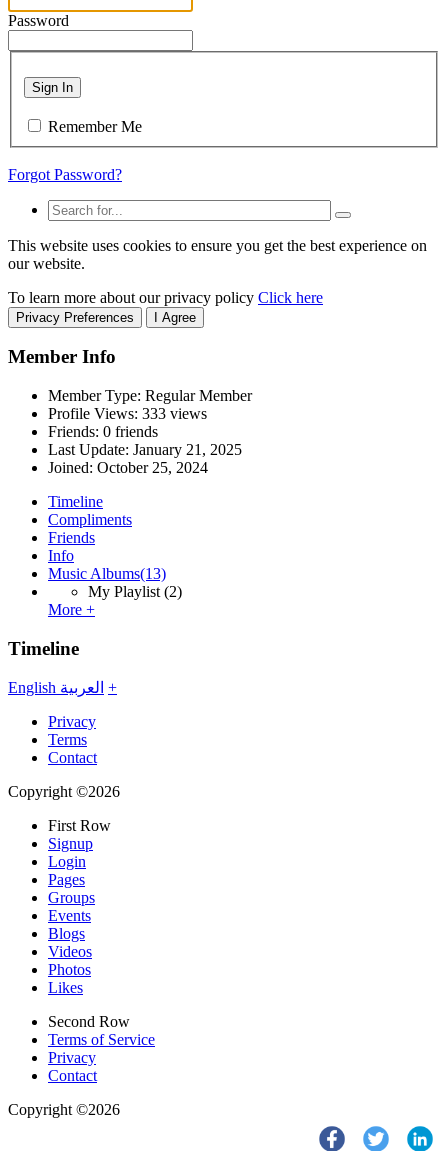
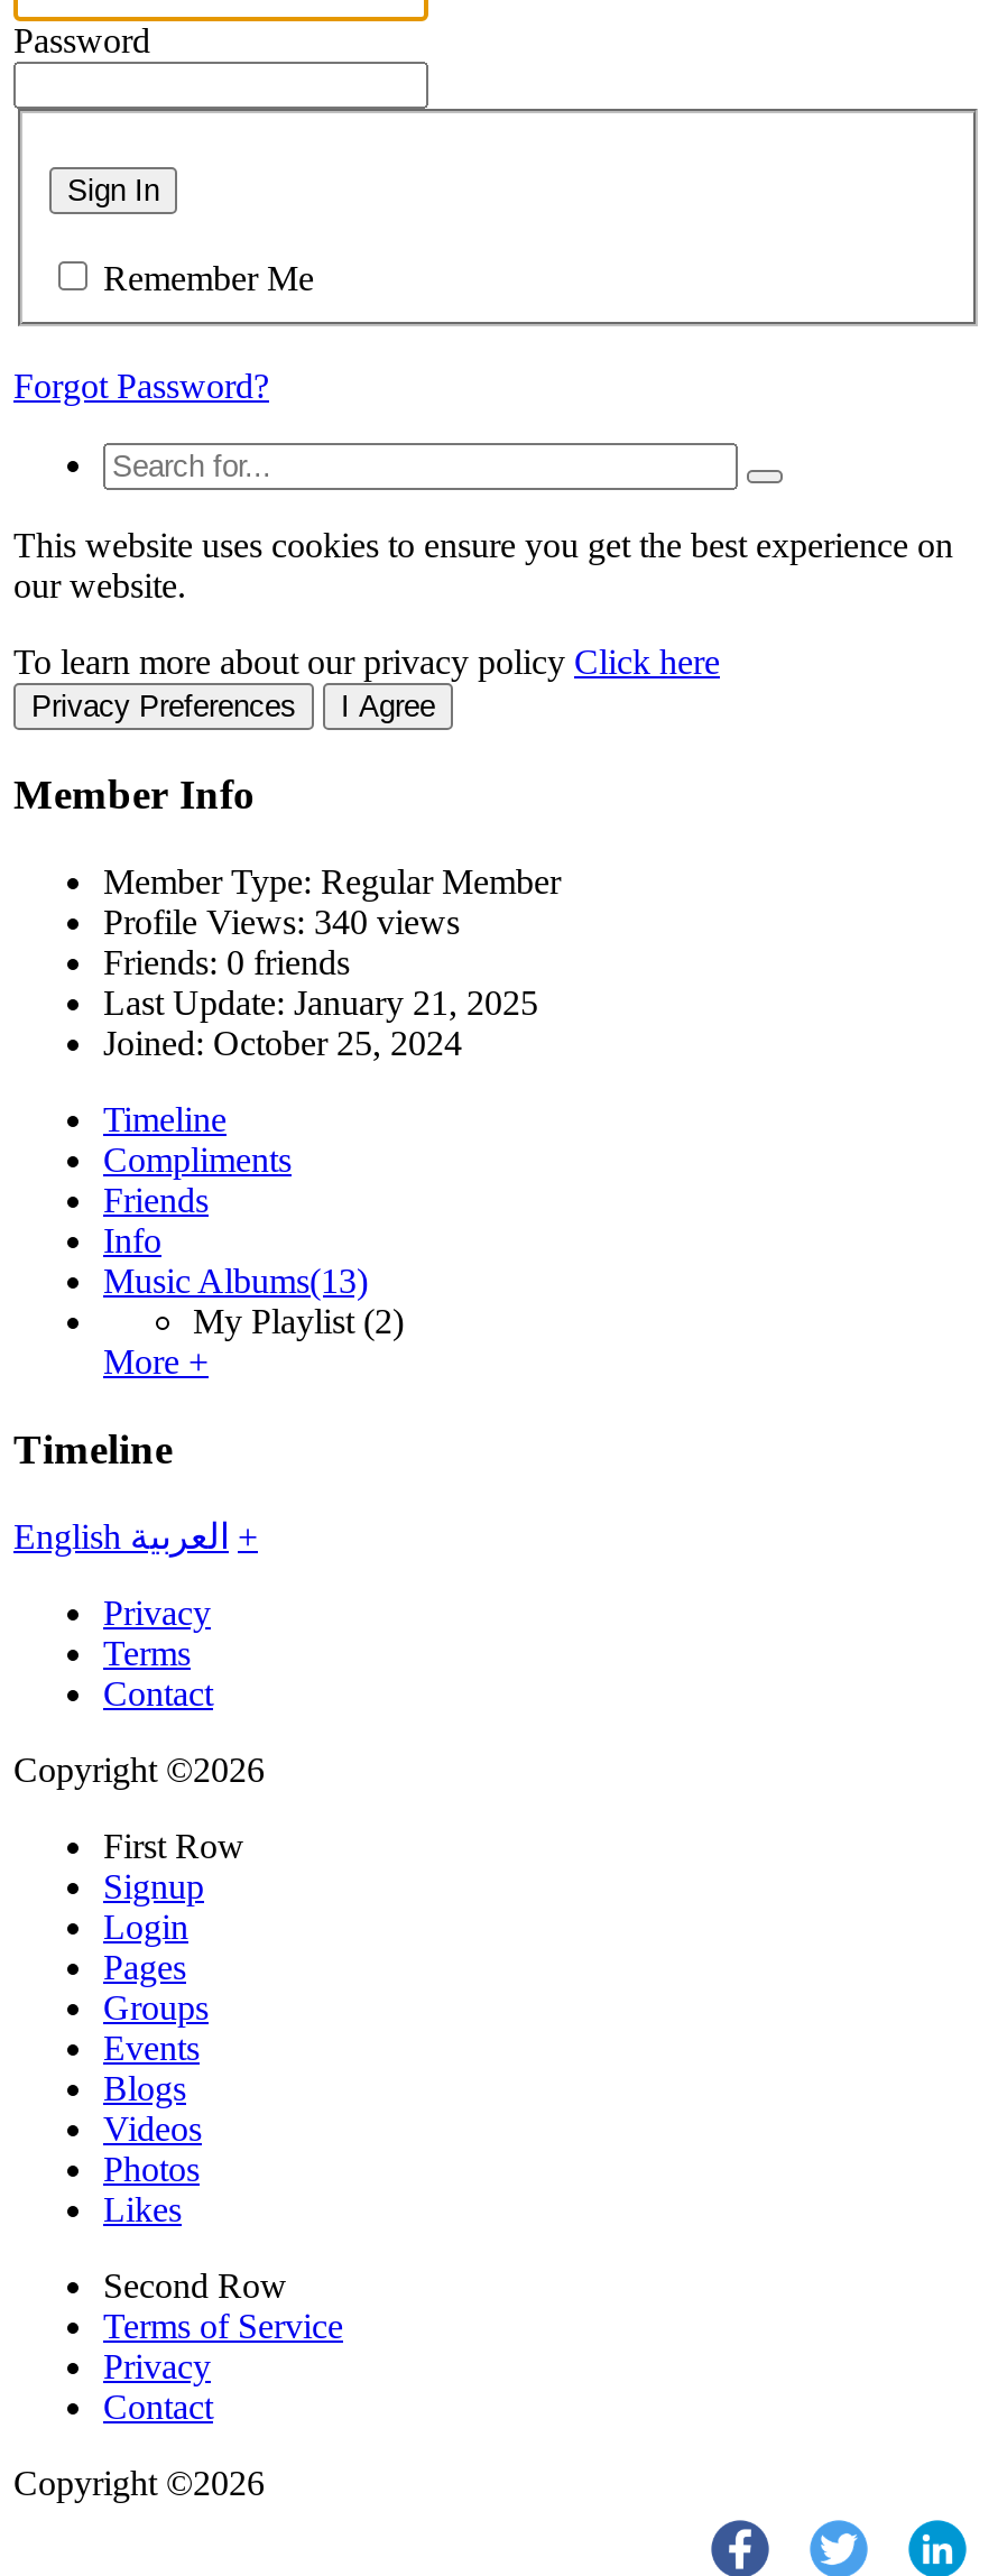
- Profile Views: 333 views
+ Profile Views: 340 views
